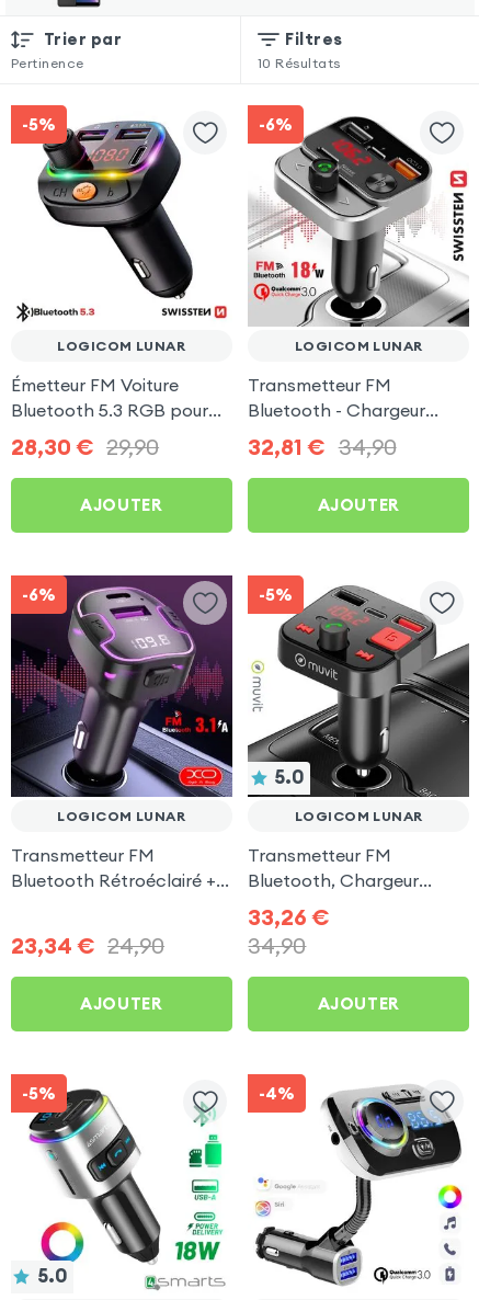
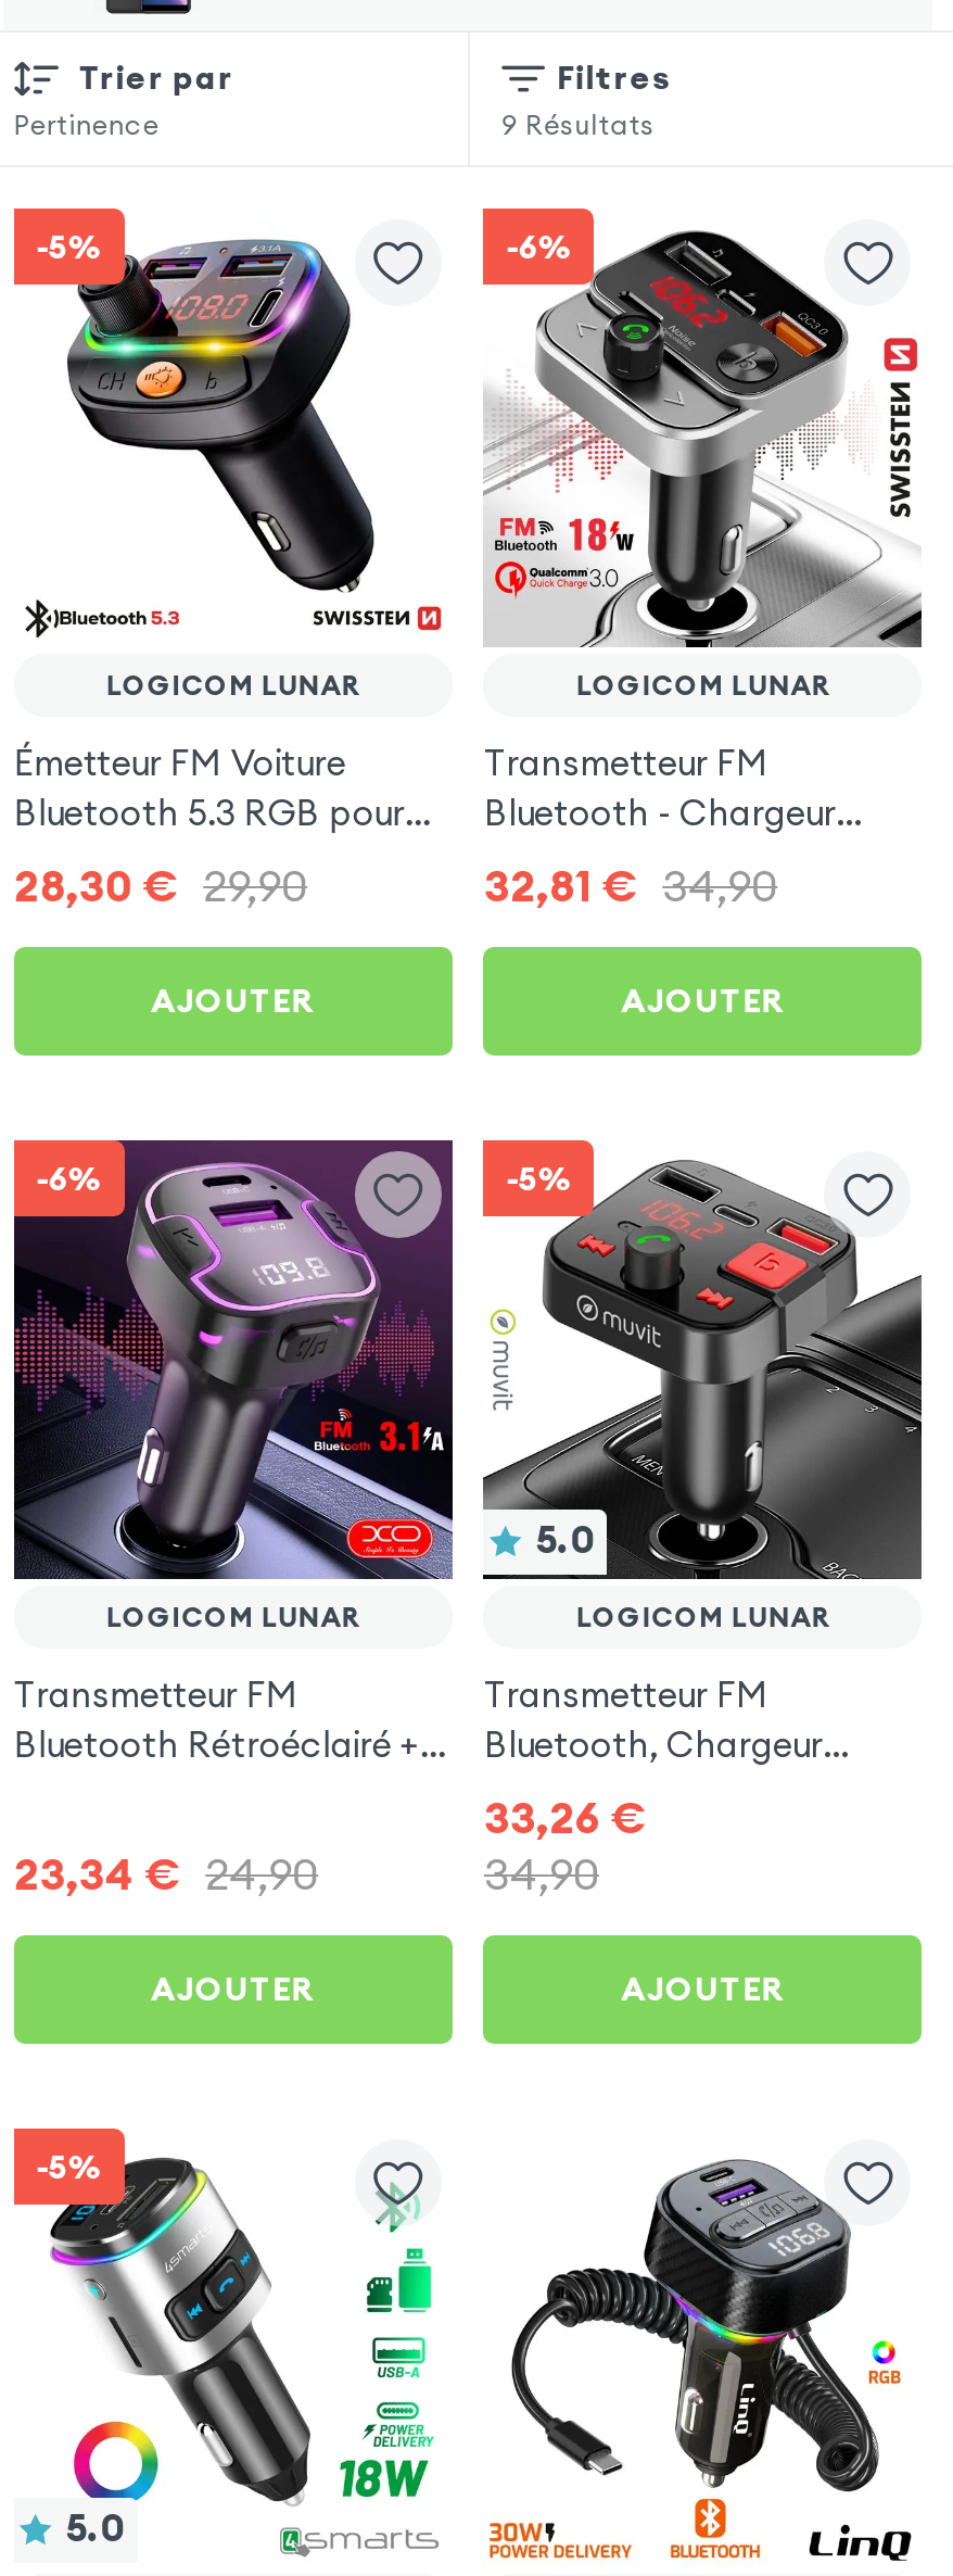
- 10 Résultats
+ 9 Résultats

- [image]
+ [image]

- -4%
